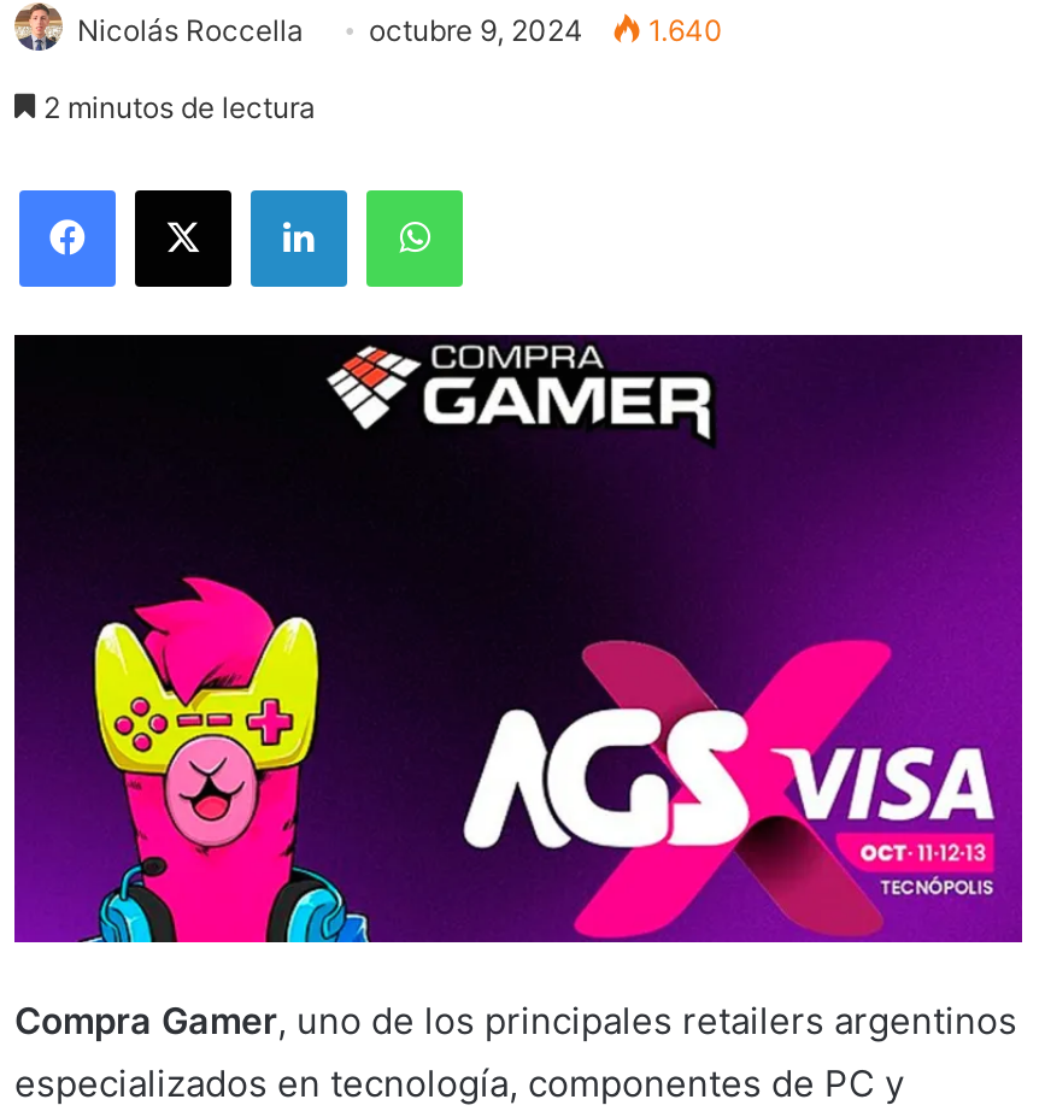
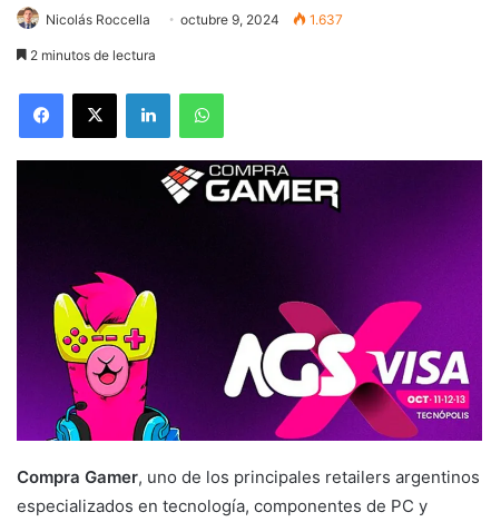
- Nicolás Roccella octubre 9, 2024 1.640
+ Nicolás Roccella octubre 9, 2024 1.637
